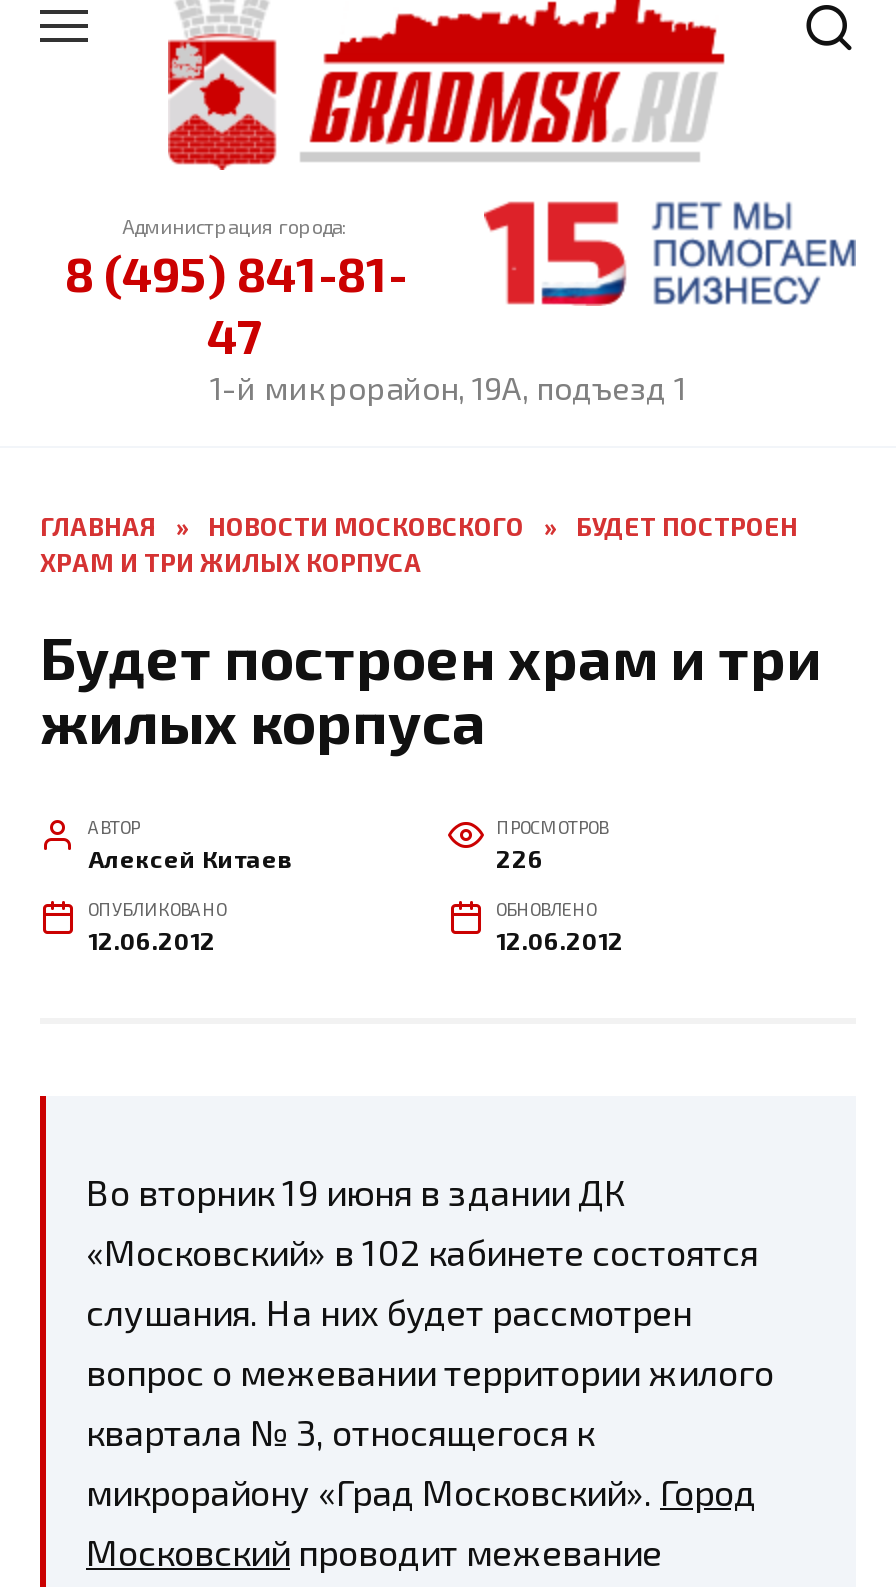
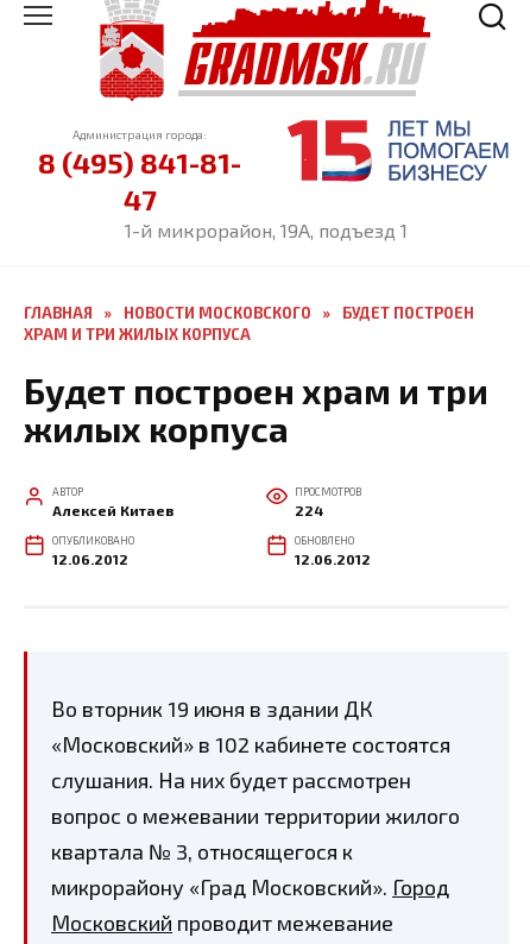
- 226
+ 224
